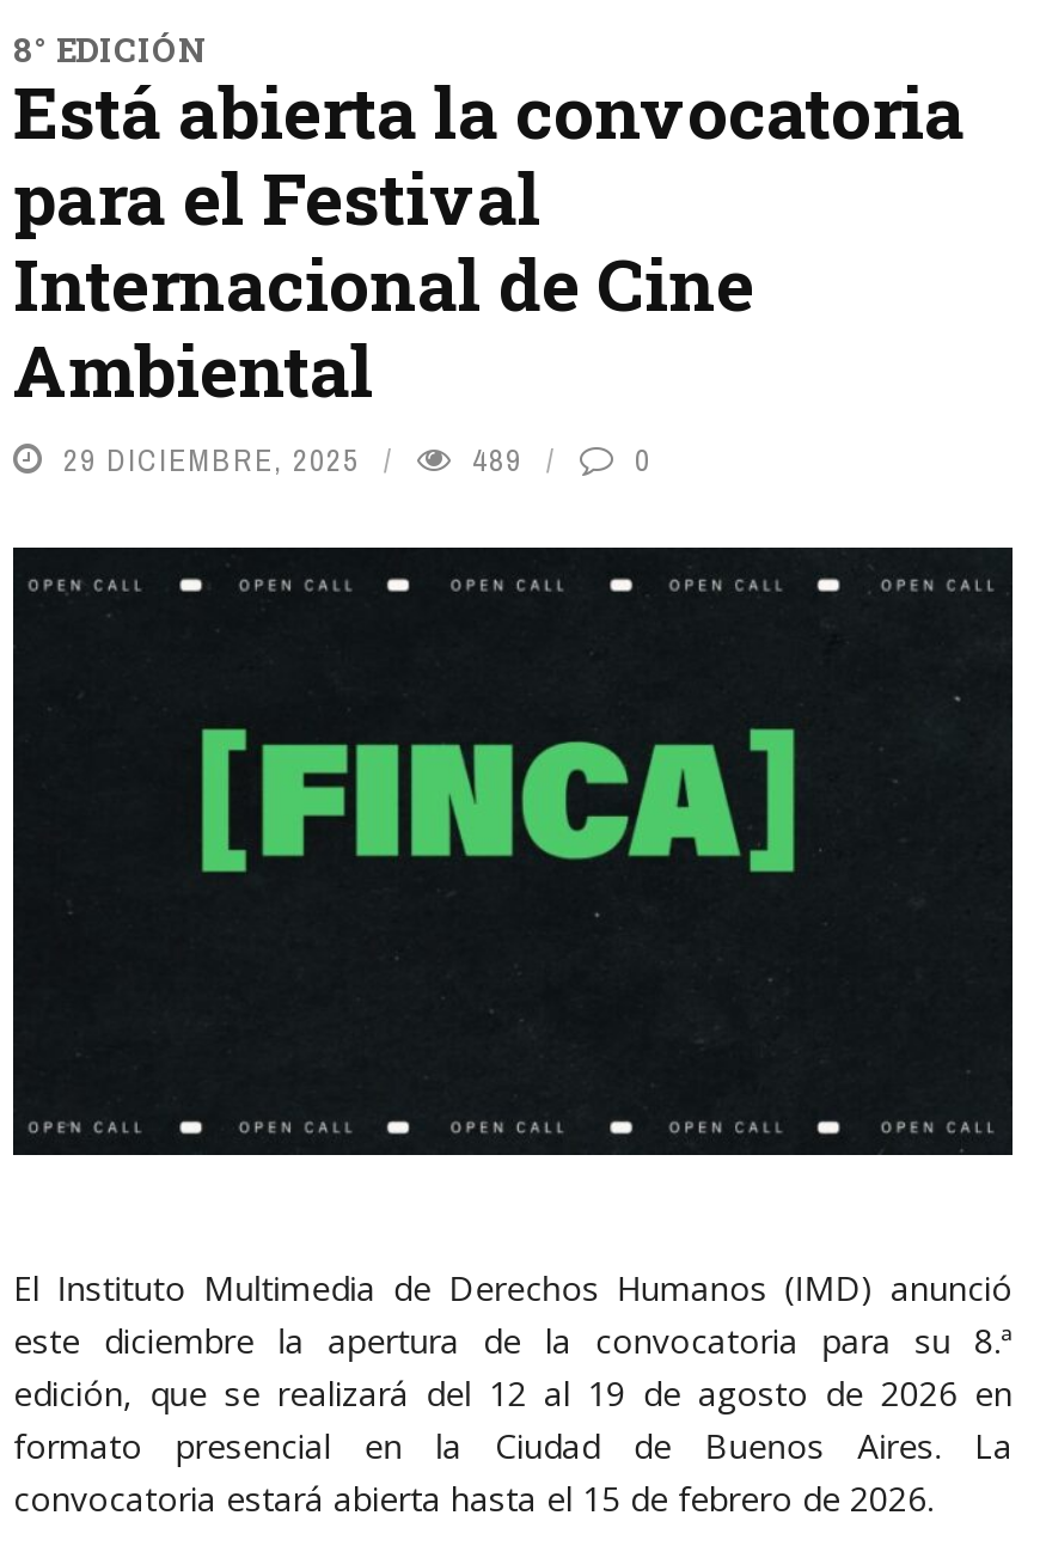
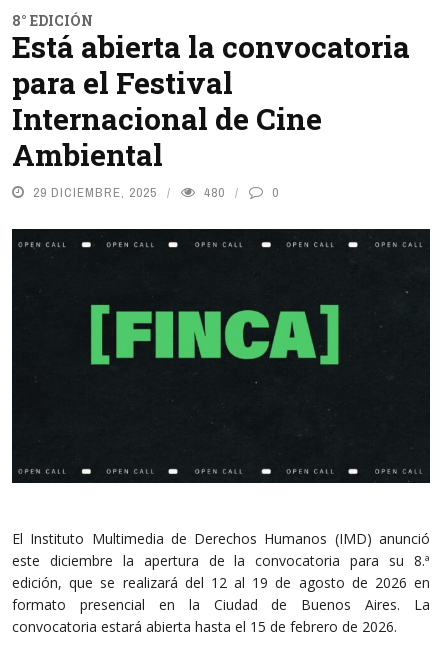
- 489
+ 480
